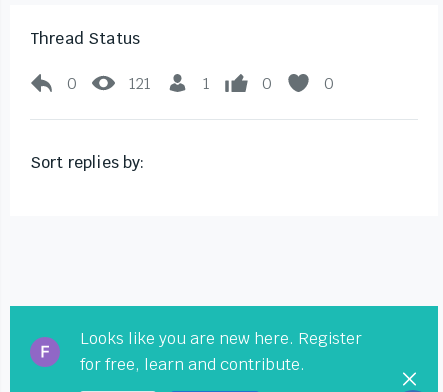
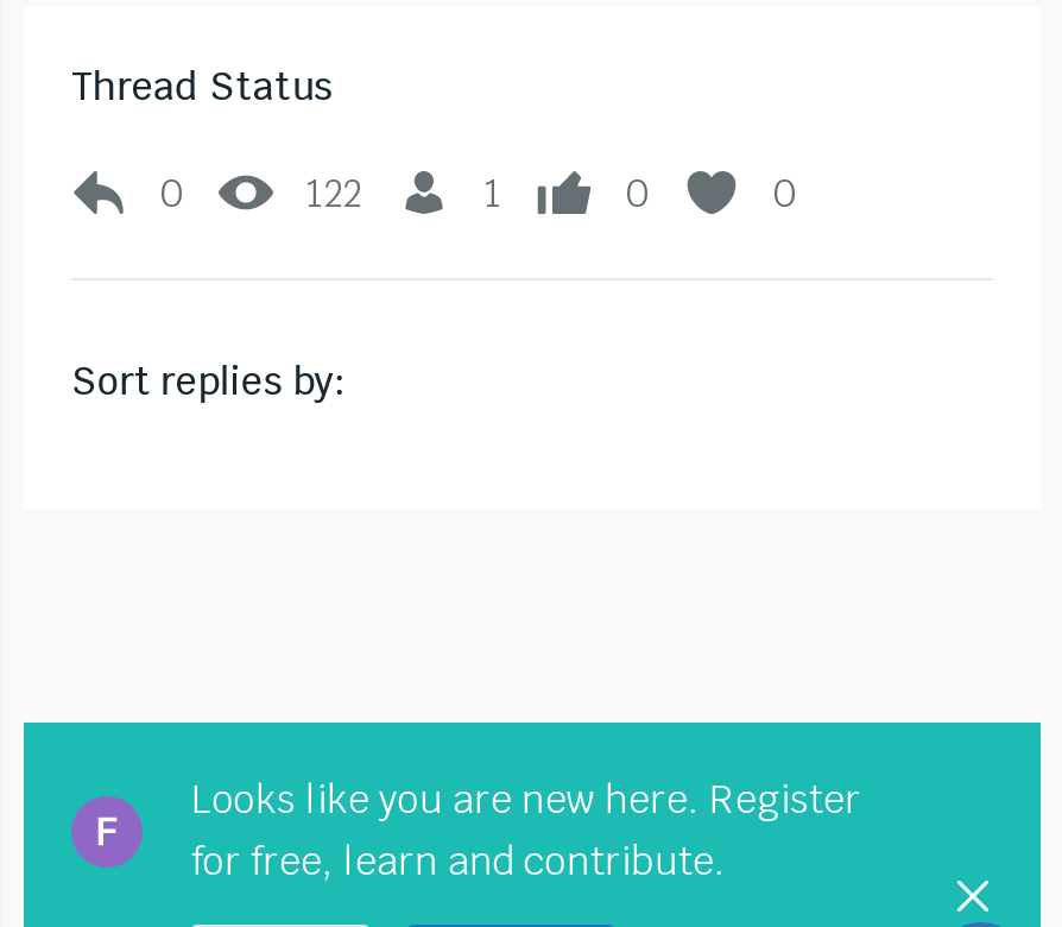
- 121
+ 122
